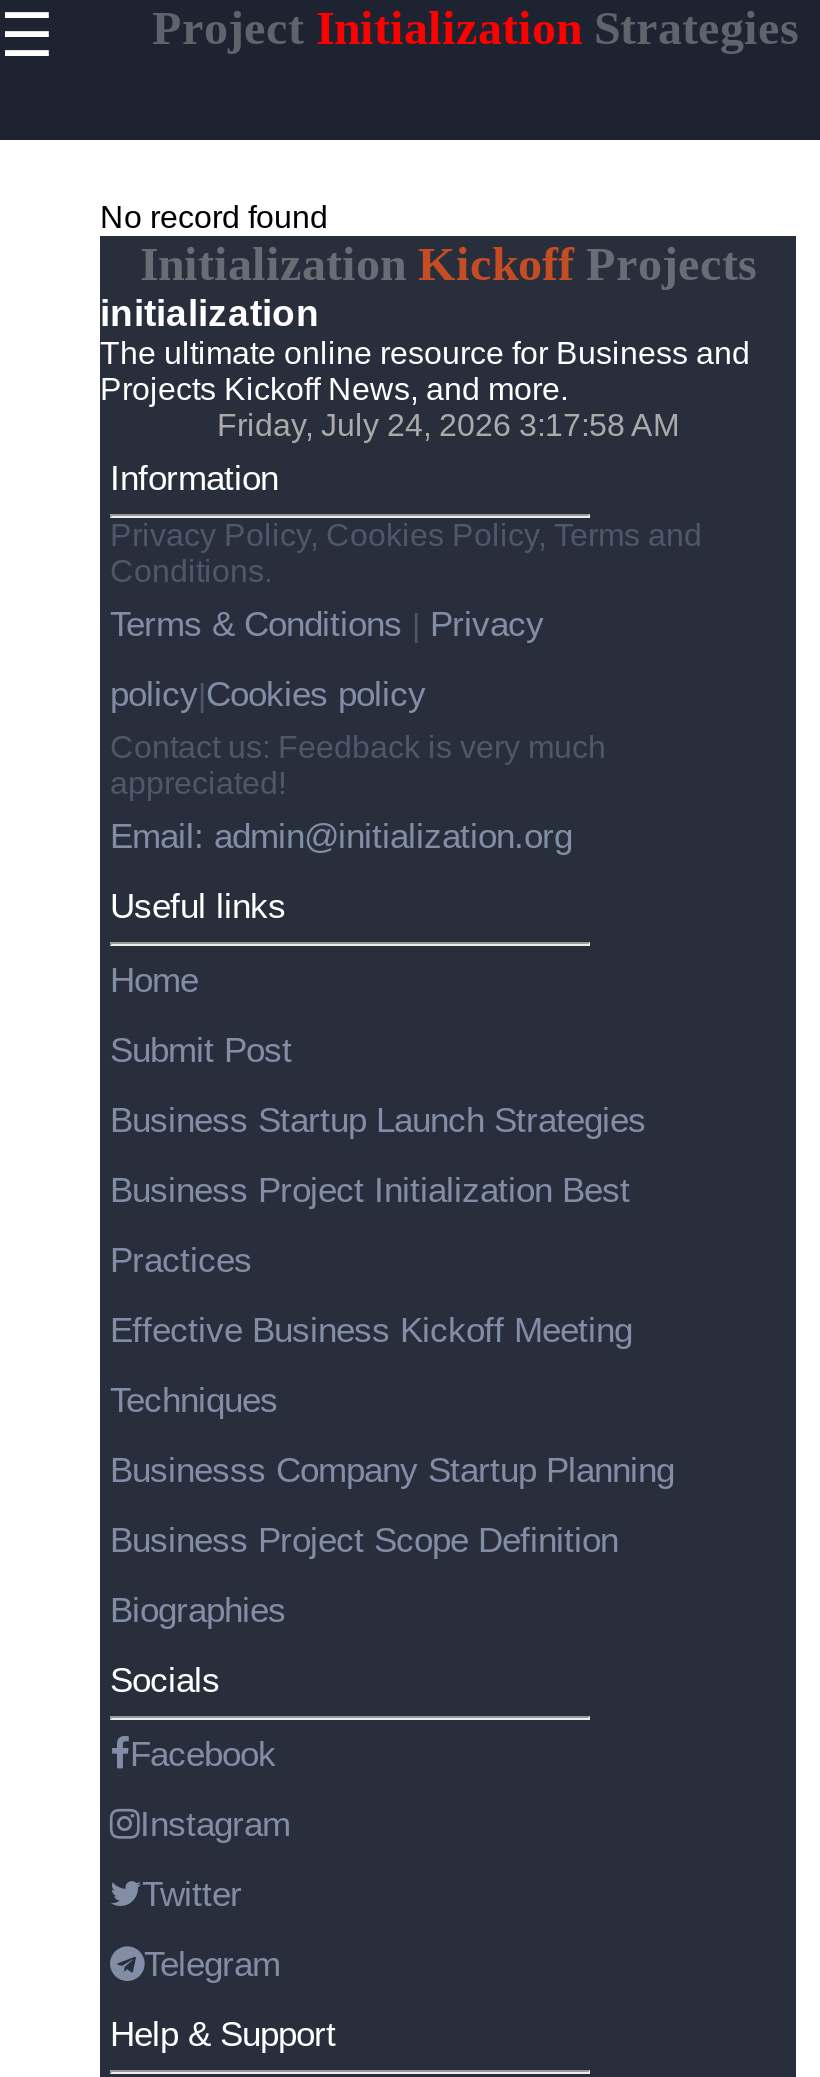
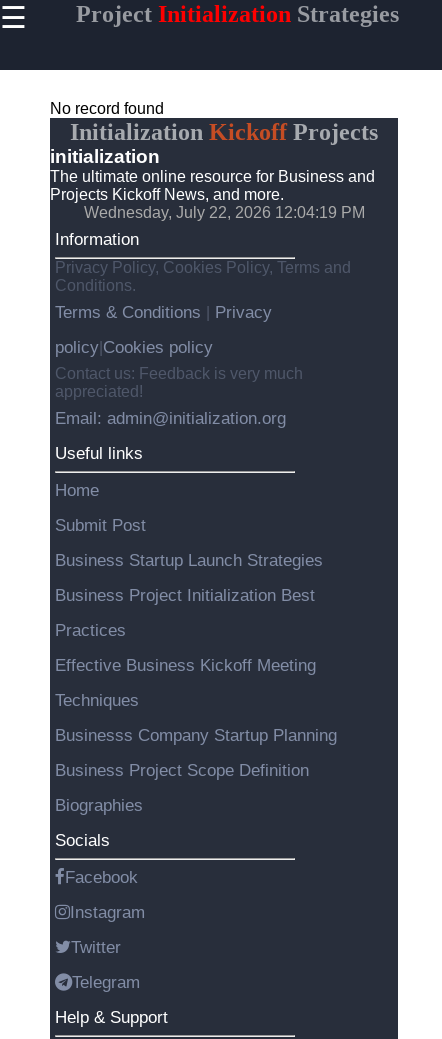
- Friday, July 24, 2026 3:17:58 AM
+ Wednesday, July 22, 2026 12:04:19 PM
